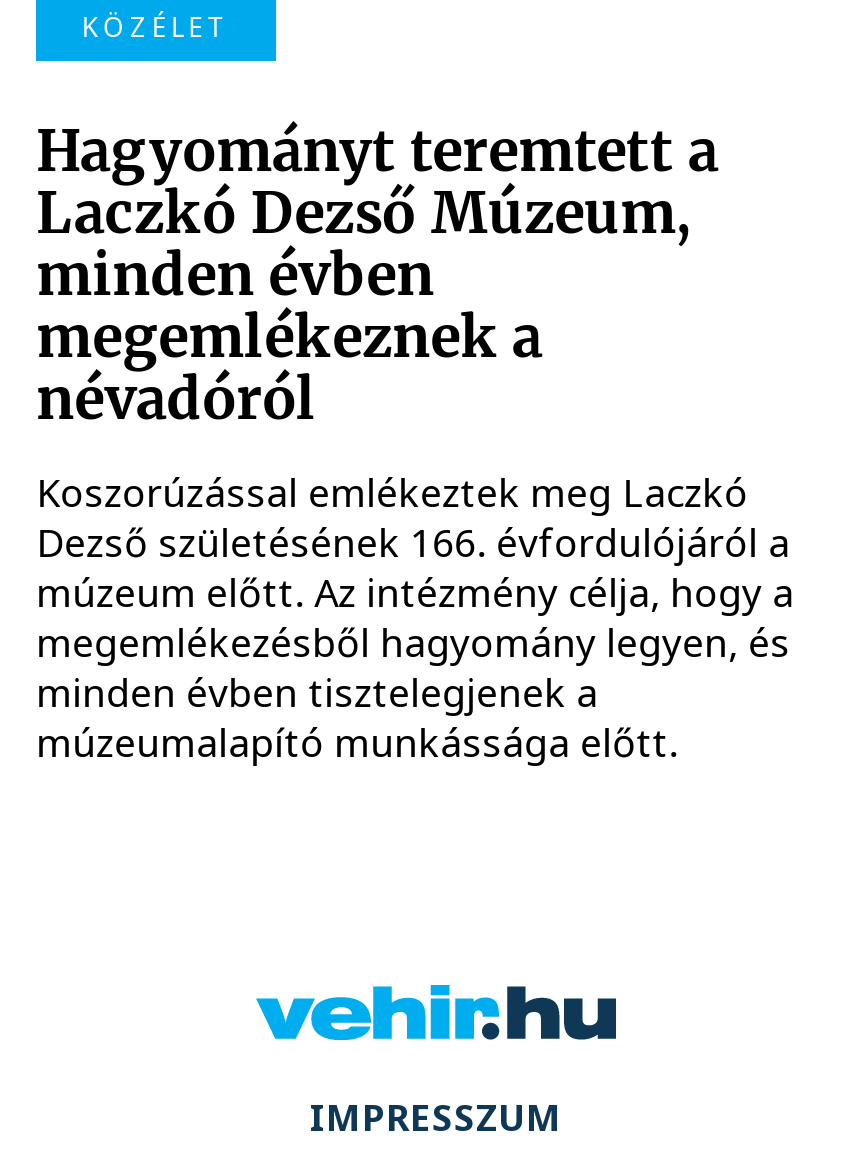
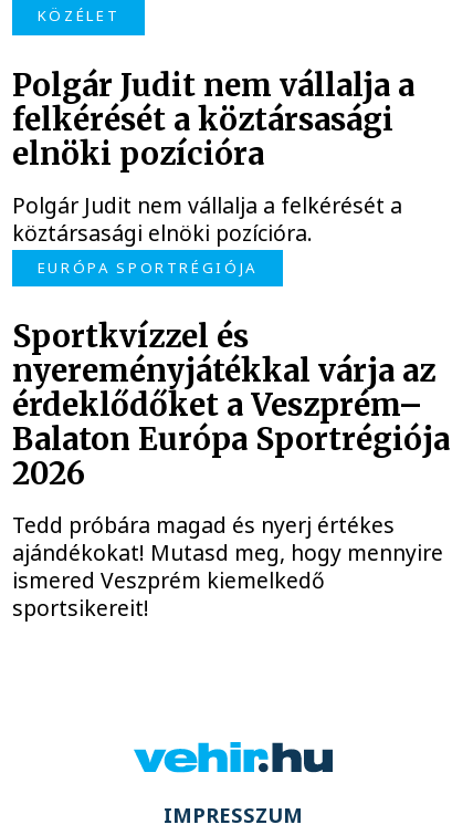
- Hagyományt teremtett a
- Laczkó Dezső Múzeum,
- minden évben
- megemlékeznek a
- névadóról
- Koszorúzással emlékeztek meg Laczkó
- Dezső születésének 166. évfordulójáról a
- múzeum előtt. Az intézmény célja, hogy a
- megemlékezésből hagyomány legyen, és
- minden évben tisztelegjenek a
- múzeumalapító munkássága előtt.
+ Polgár Judit nem vállalja a
+ felkérését a köztársasági
+ elnöki pozícióra
+ Polgár Judit nem vállalja a felkérését a
+ köztársasági elnöki pozícióra.
+ EURÓPA SPORTRÉGIÓJA
+ Sportkvízzel és
+ nyereményjátékkal várja az
+ érdeklődőket a Veszprém–
+ Balaton Európa Sportrégiója
+ 2026
+ Tedd próbára magad és nyerj értékes
+ ajándékokat! Mutasd meg, hogy mennyire
+ ismered Veszprém kiemelkedő
+ sportsikereit!
